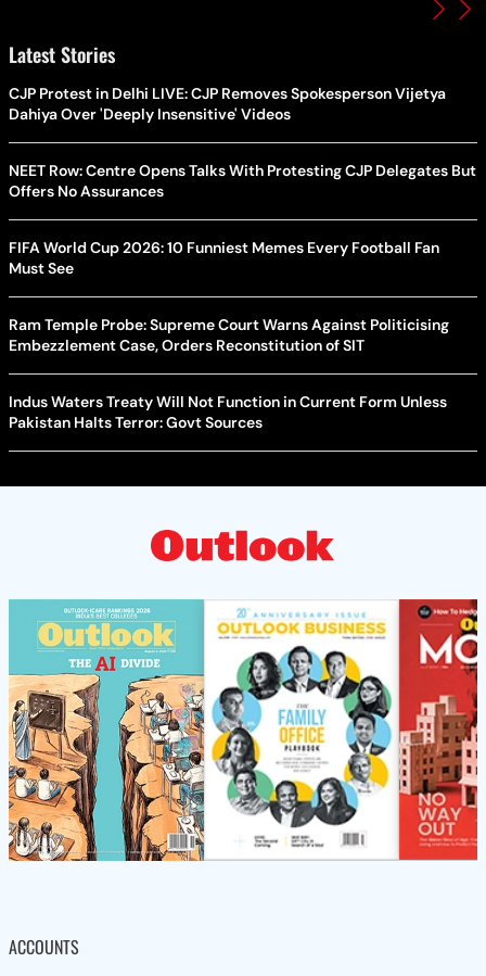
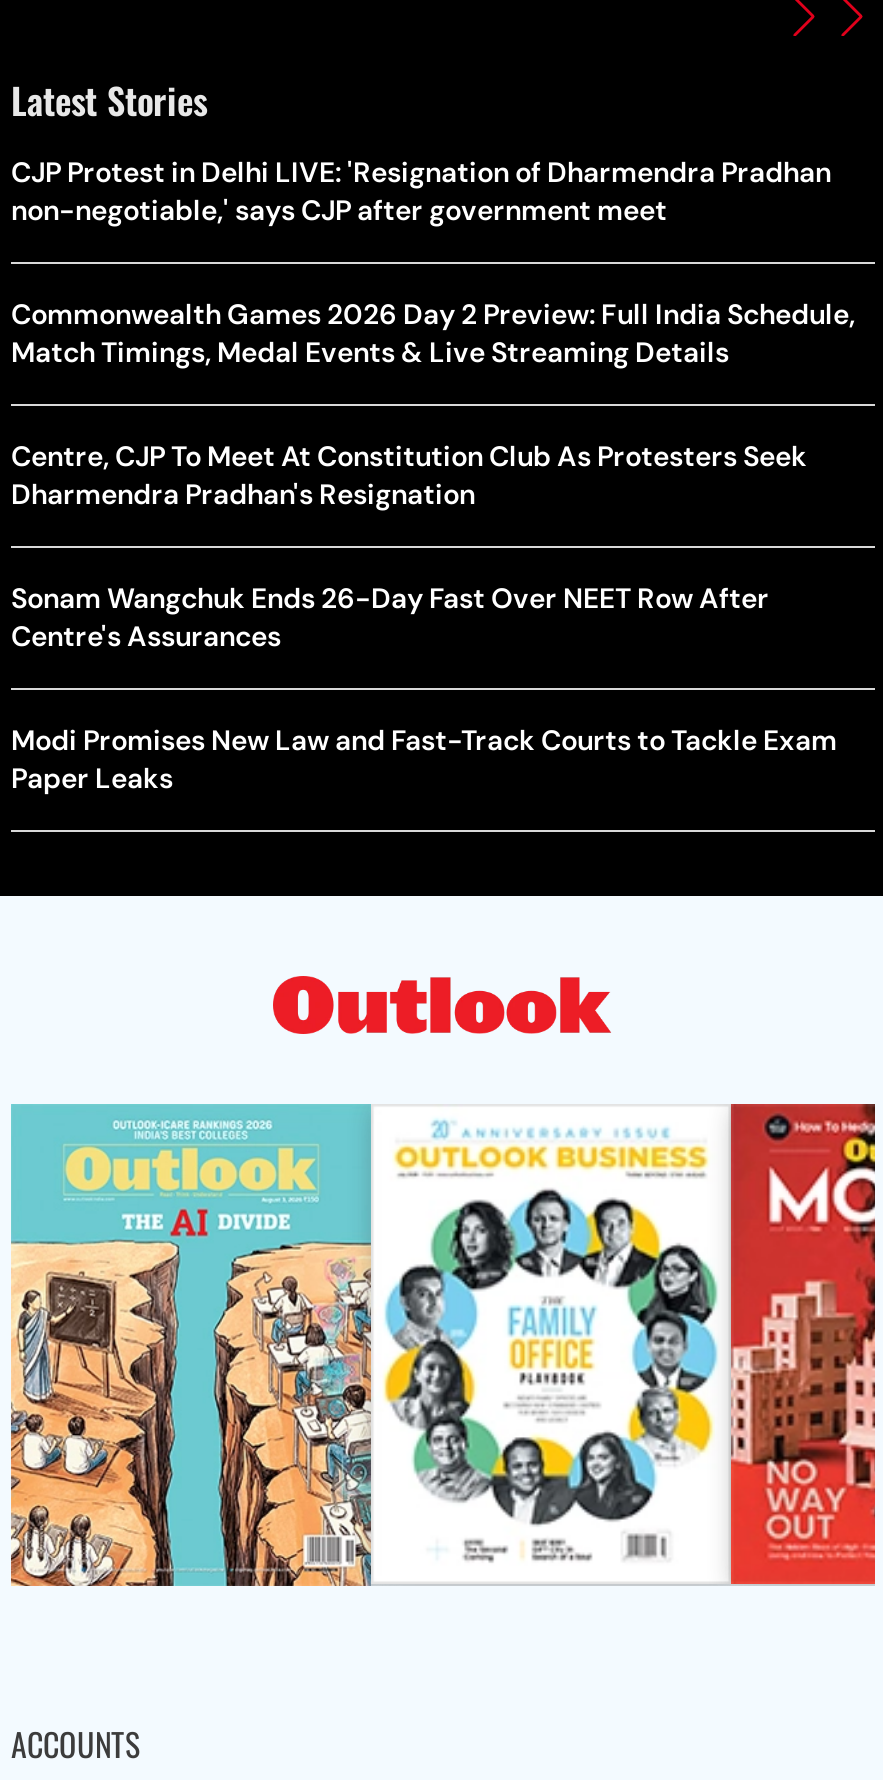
- CJP Protest in Delhi LIVE: CJP Removes Spokesperson Vijetya
- Dahiya Over 'Deeply Insensitive' Videos
+ CJP Protest in Delhi LIVE: 'Resignation of Dharmendra Pradhan
+ non-negotiable,' says CJP after government meet

- NEET Row: Centre Opens Talks With Protesting CJP Delegates But
- Offers No Assurances
+ Commonwealth Games 2026 Day 2 Preview: Full India Schedule,
+ Match Timings, Medal Events & Live Streaming Details

- FIFA World Cup 2026: 10 Funniest Memes Every Football Fan
- Must See
+ Centre, CJP To Meet At Constitution Club As Protesters Seek
+ Dharmendra Pradhan's Resignation

- Ram Temple Probe: Supreme Court Warns Against Politicising
- Embezzlement Case, Orders Reconstitution of SIT
+ Sonam Wangchuk Ends 26-Day Fast Over NEET Row After
+ Centre's Assurances

- Indus Waters Treaty Will Not Function in Current Form Unless
- Pakistan Halts Terror: Govt Sources
+ Modi Promises New Law and Fast-Track Courts to Tackle Exam
+ Paper Leaks
